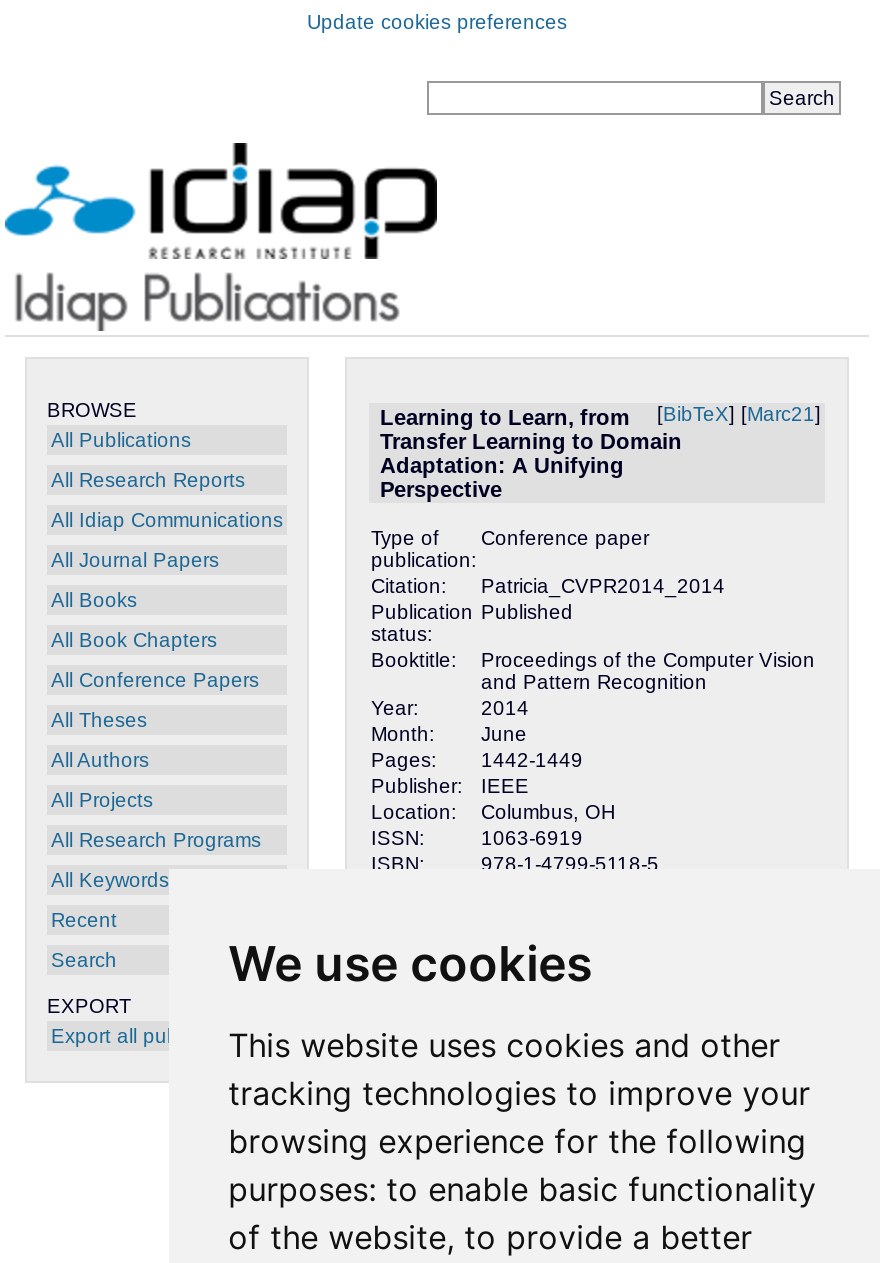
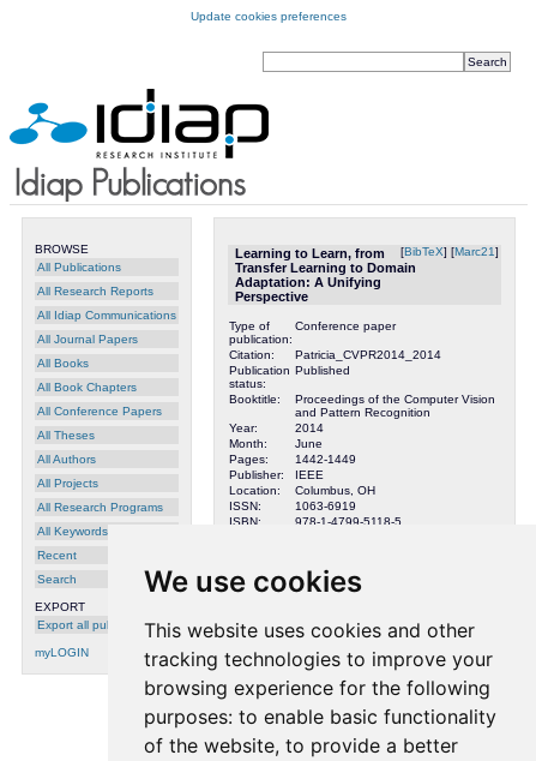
+ myLOGIN
